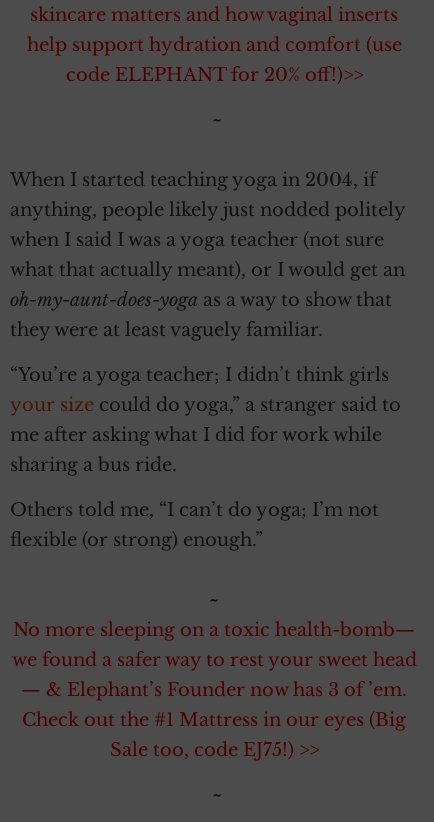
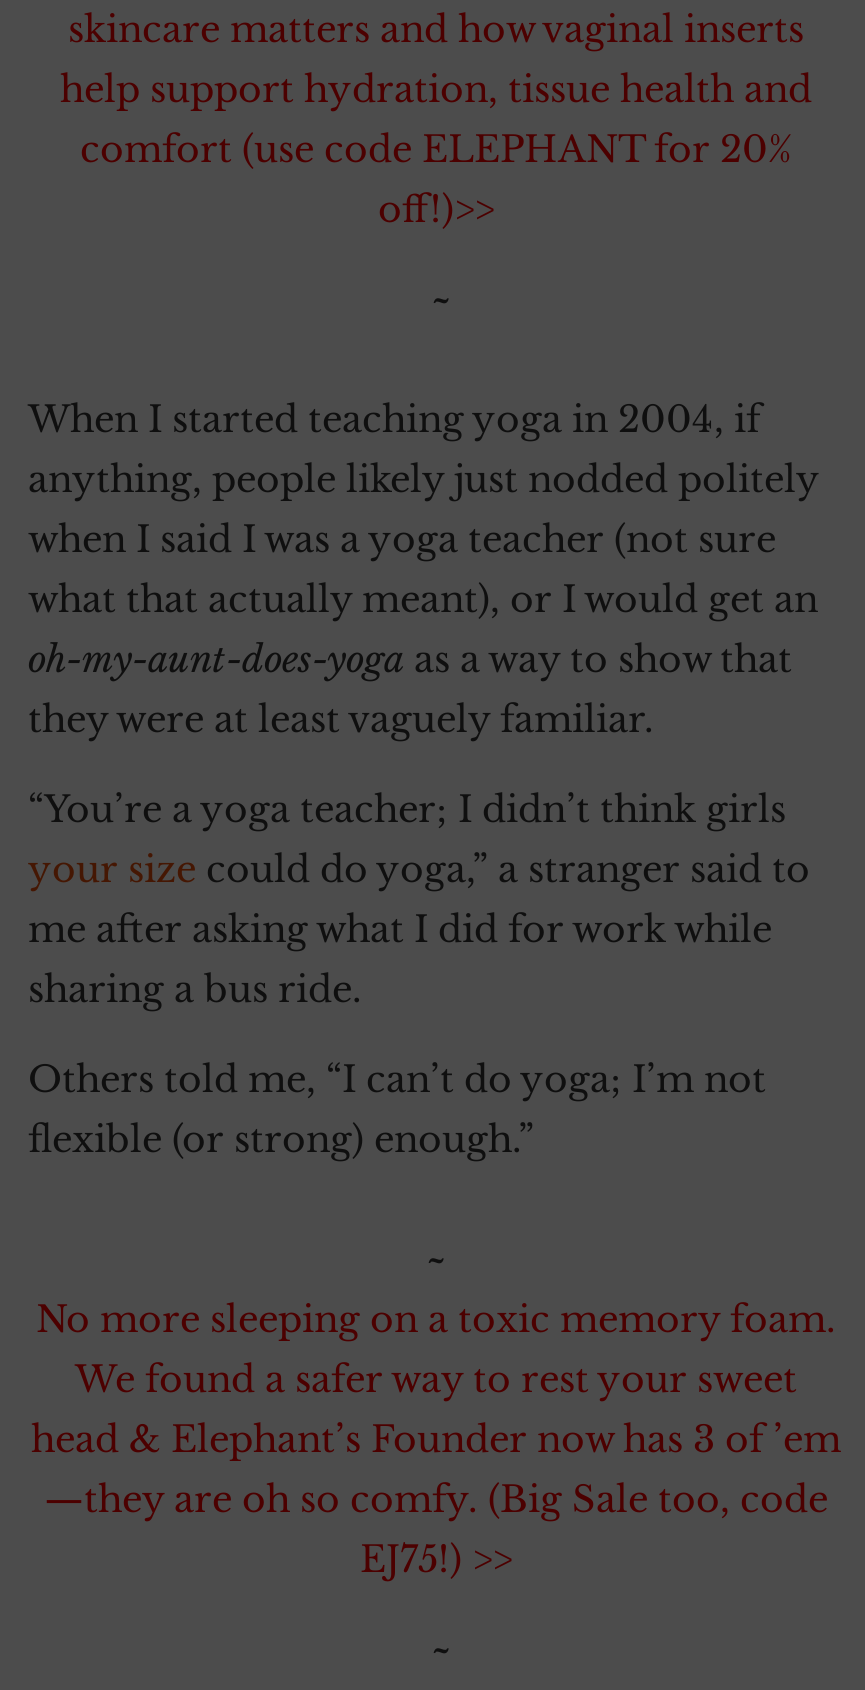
- help support hydration and comfort (use
- code ELEPHANT for 20% off!)>>
+ help support hydration, tissue health and
+ comfort (use code ELEPHANT for 20%
+ off!)>>

- No more sleeping on a toxic health-bomb—
- we found a safer way to rest your sweet head
- — & Elephant’s Founder now has 3 of ’em.
- Check out the #1 Mattress in our eyes (Big
- Sale too, code EJ75!) >>
+ No more sleeping on a toxic memory foam.
+ We found a safer way to rest your sweet
+ head & Elephant’s Founder now has 3 of ’em
+ —they are oh so comfy. (Big Sale too, code
+ EJ75!) >>
